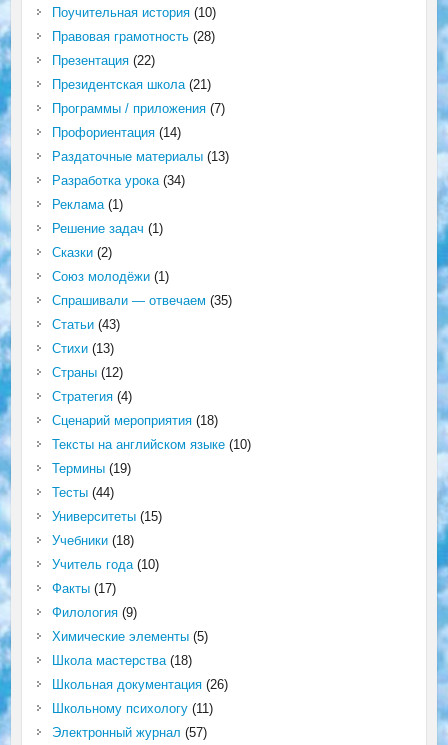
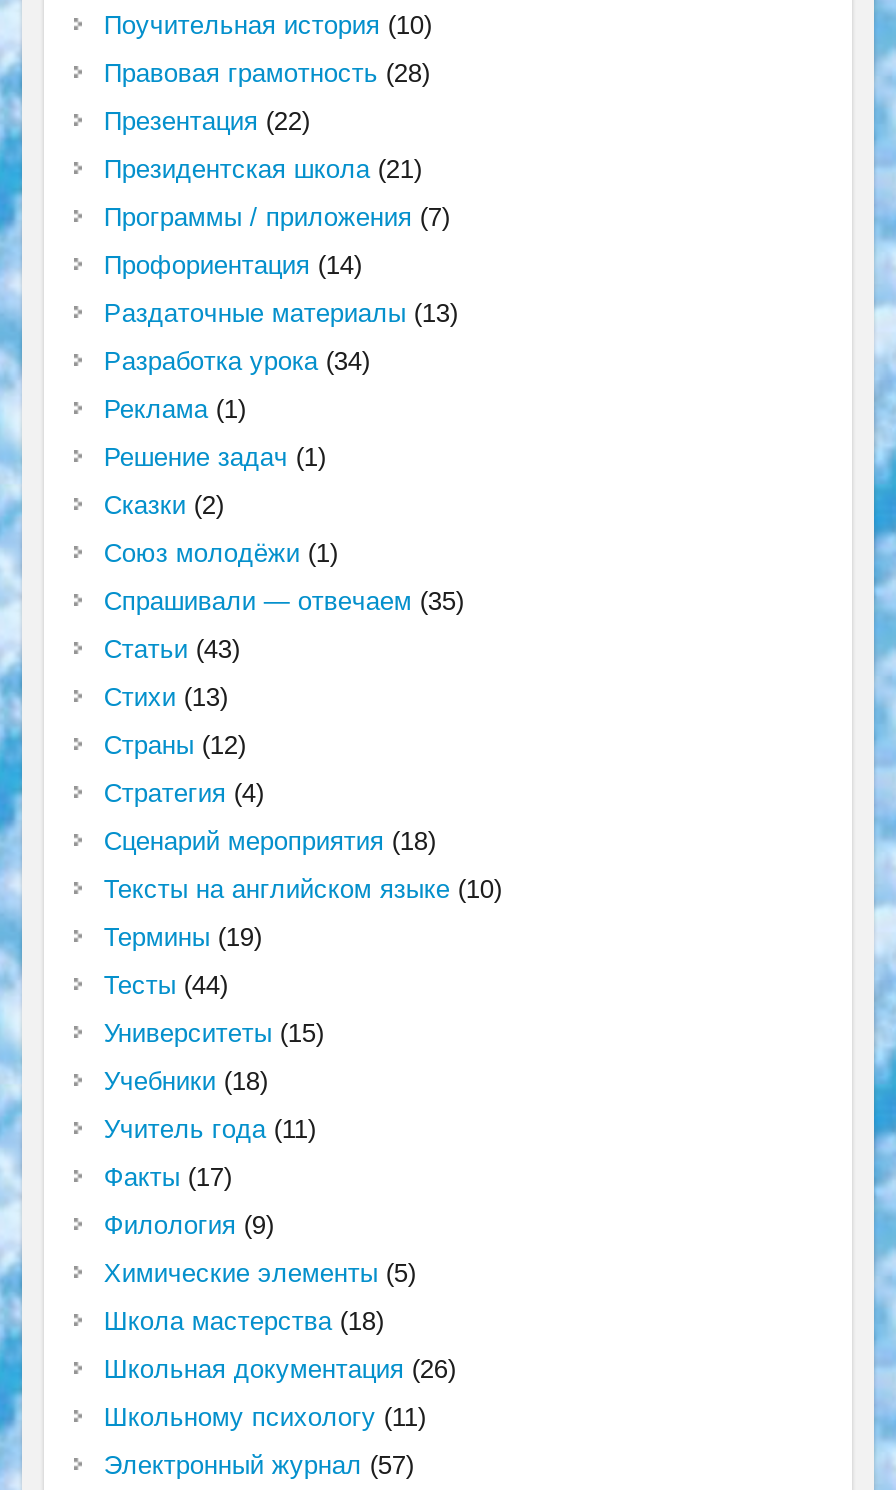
- Учитель года (10)
+ Учитель года (11)
